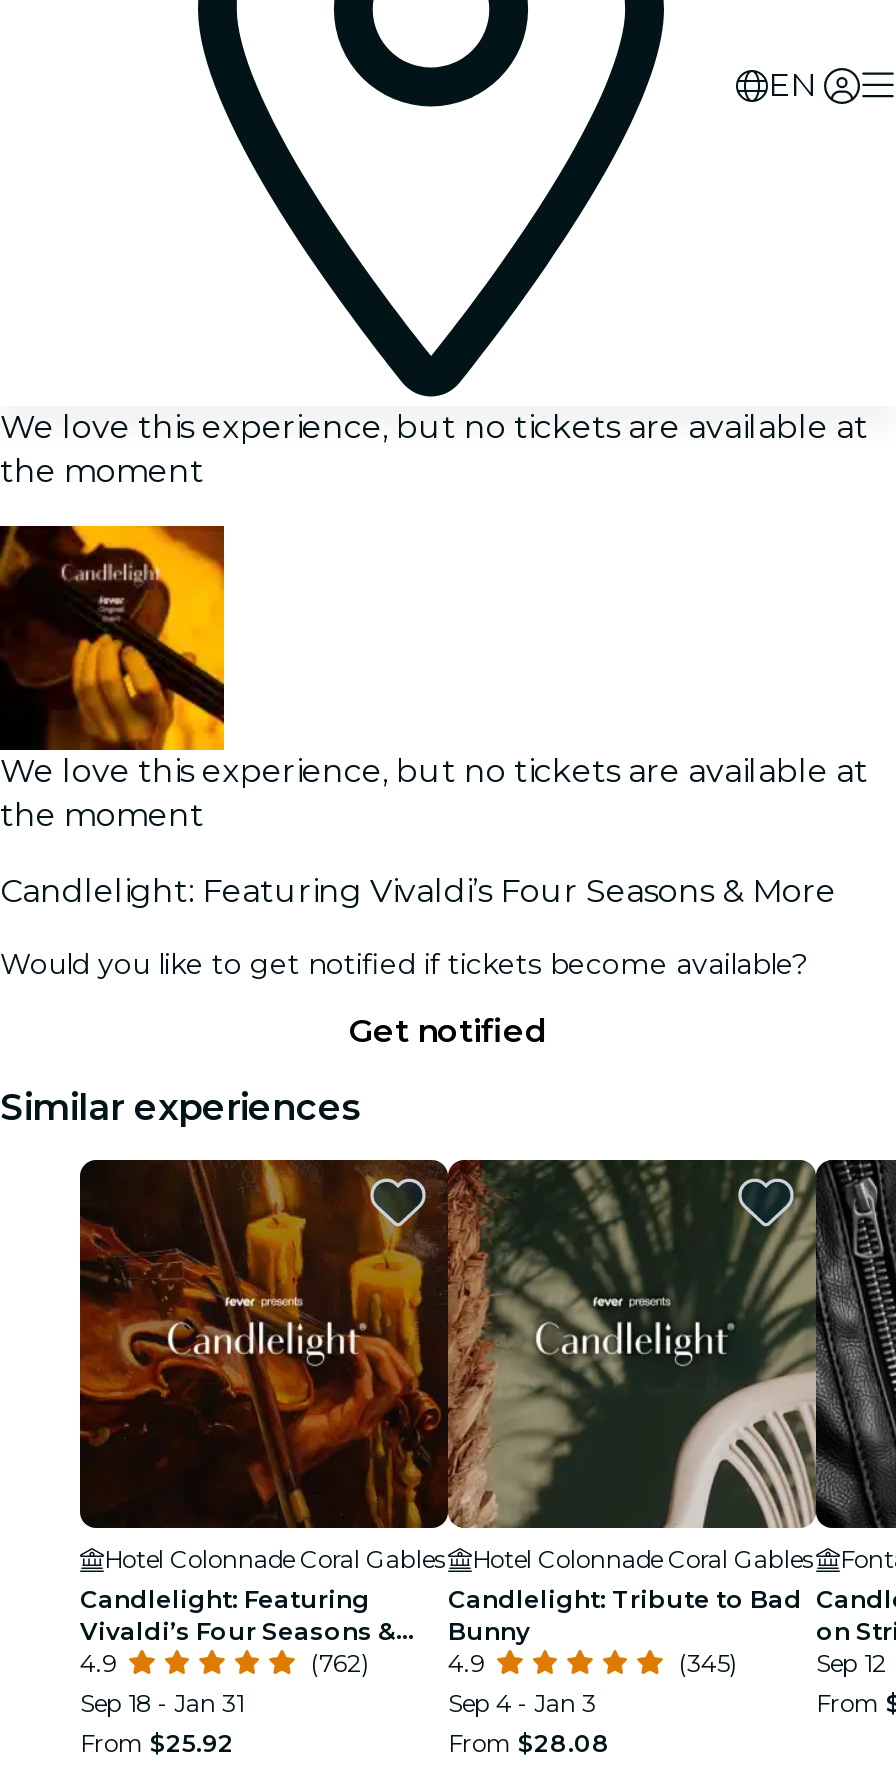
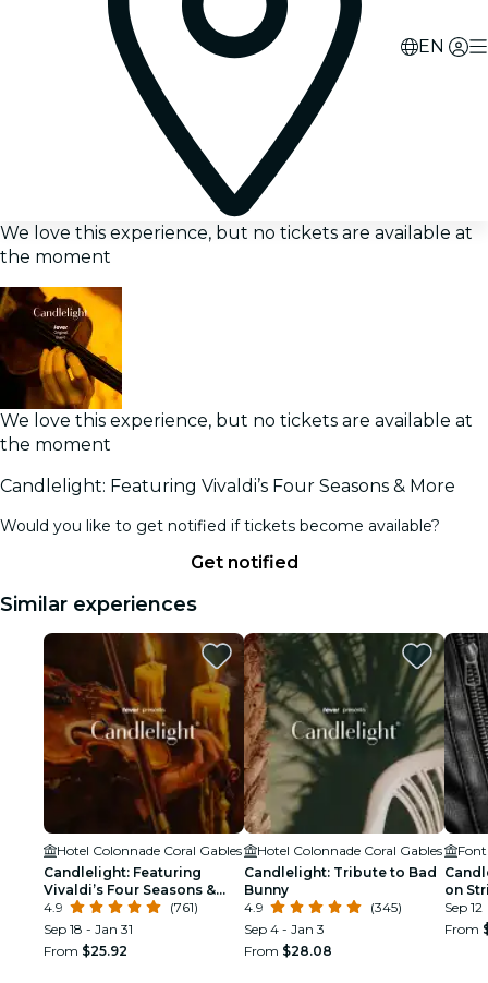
- (762)
+ (761)
